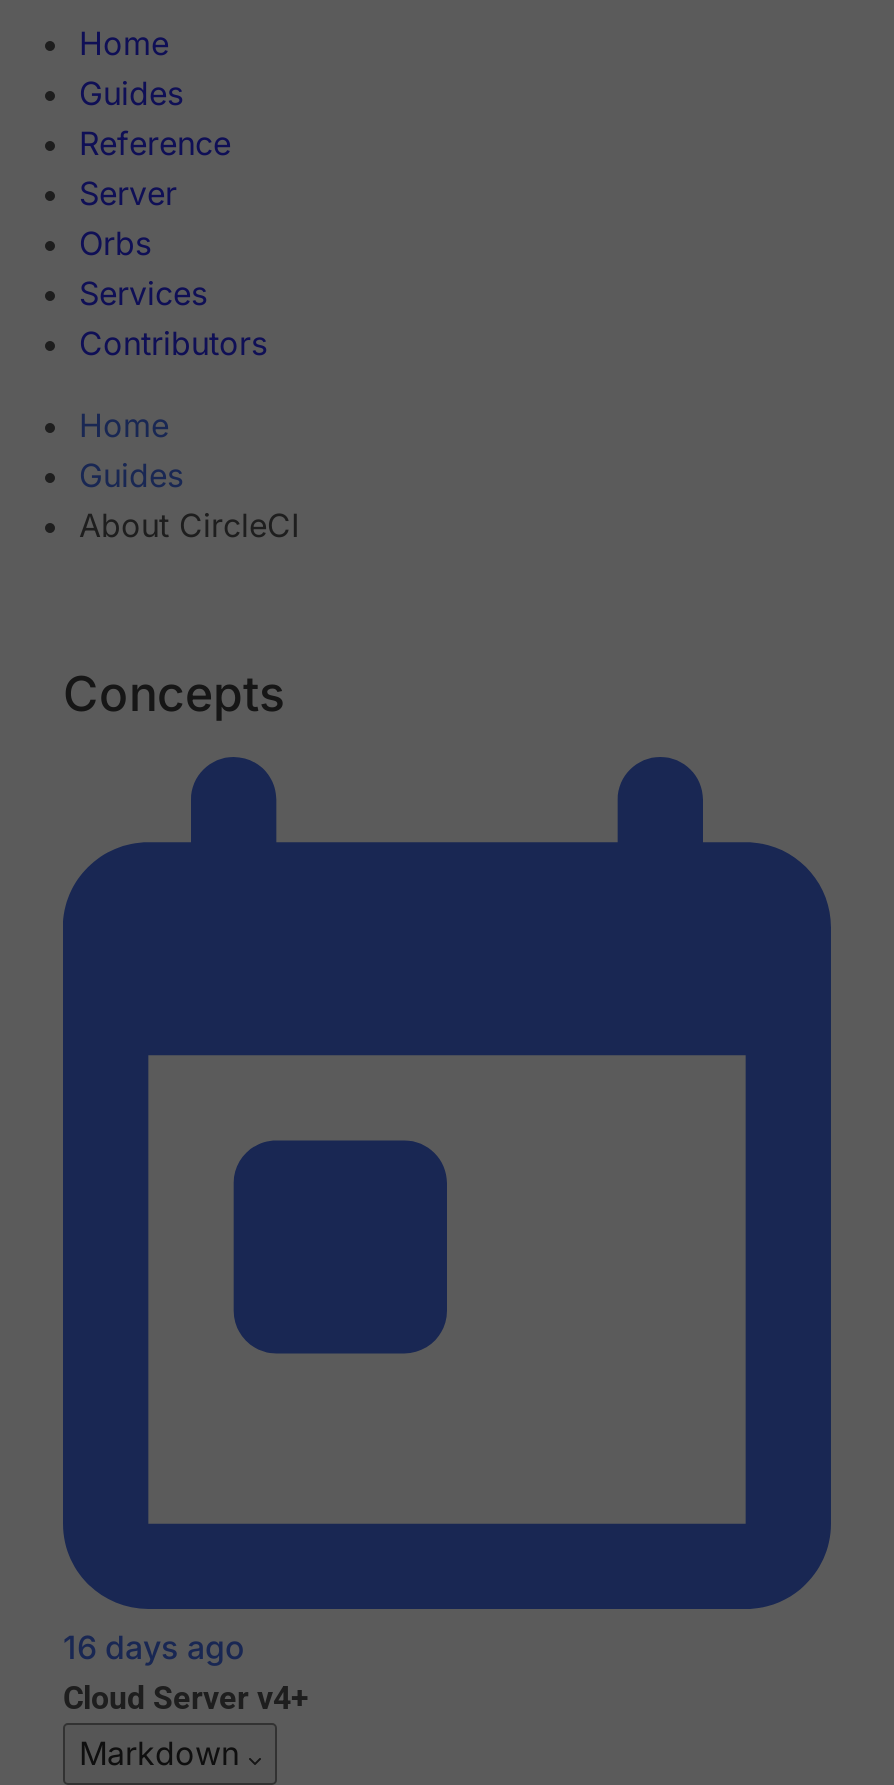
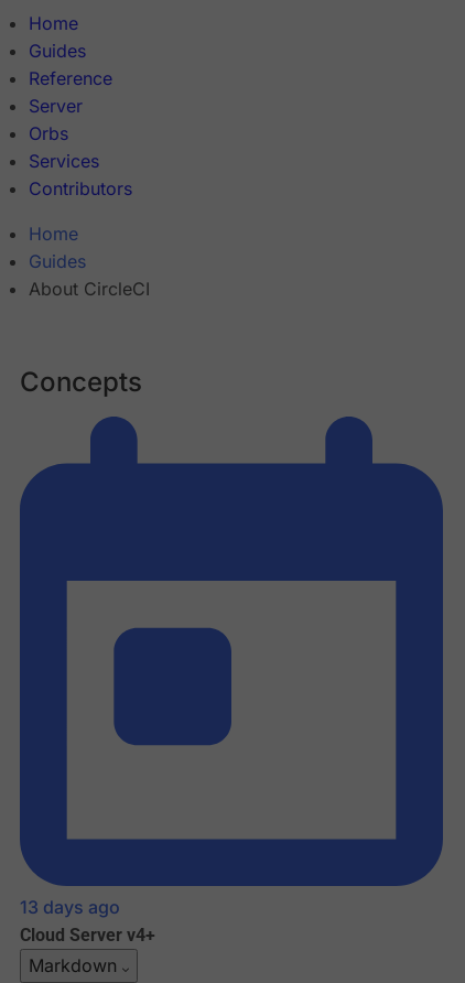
- 16 days ago
+ 13 days ago
